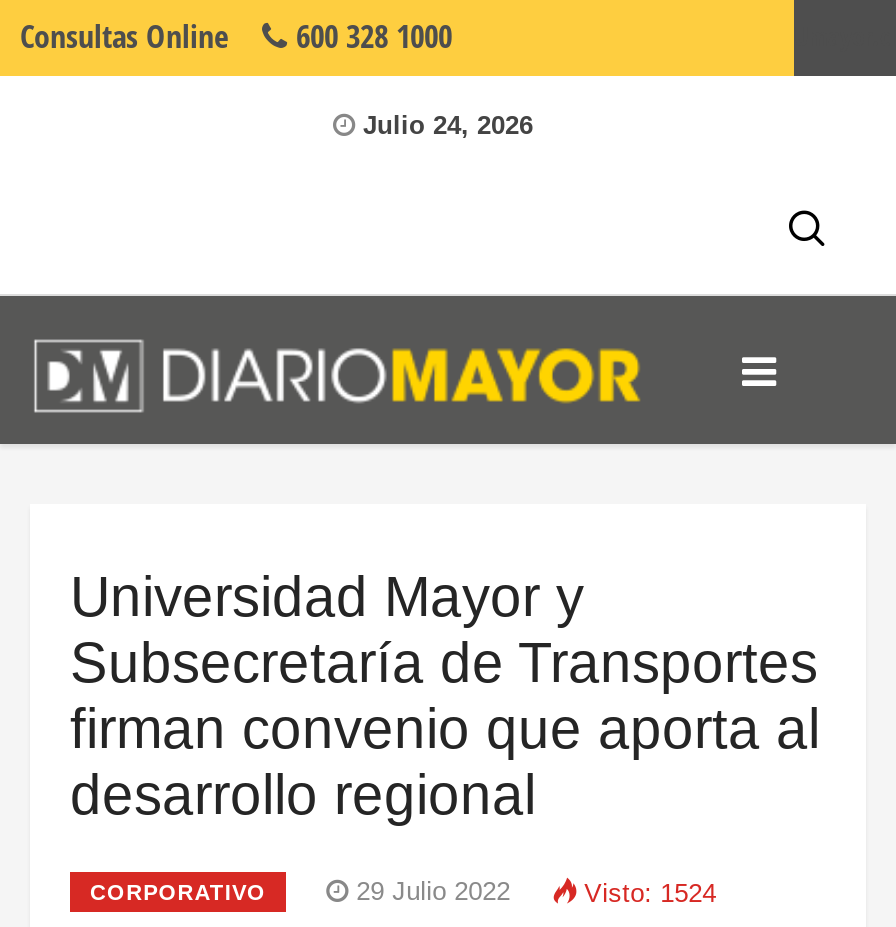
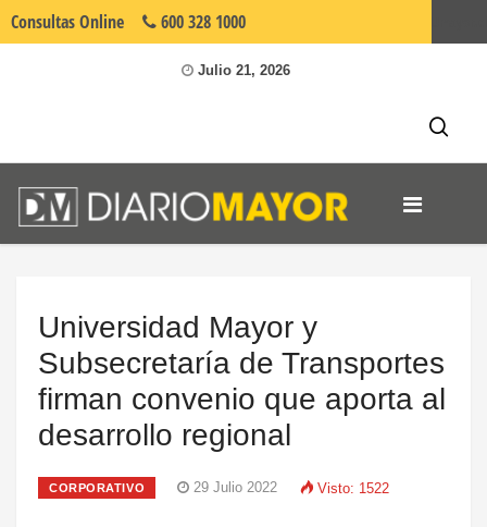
- Julio 24, 2026
+ Julio 21, 2026

- Visto: 1524
+ Visto: 1522
